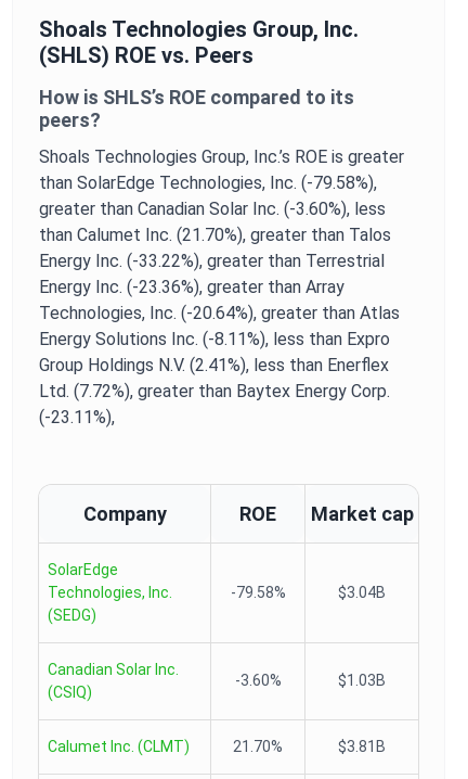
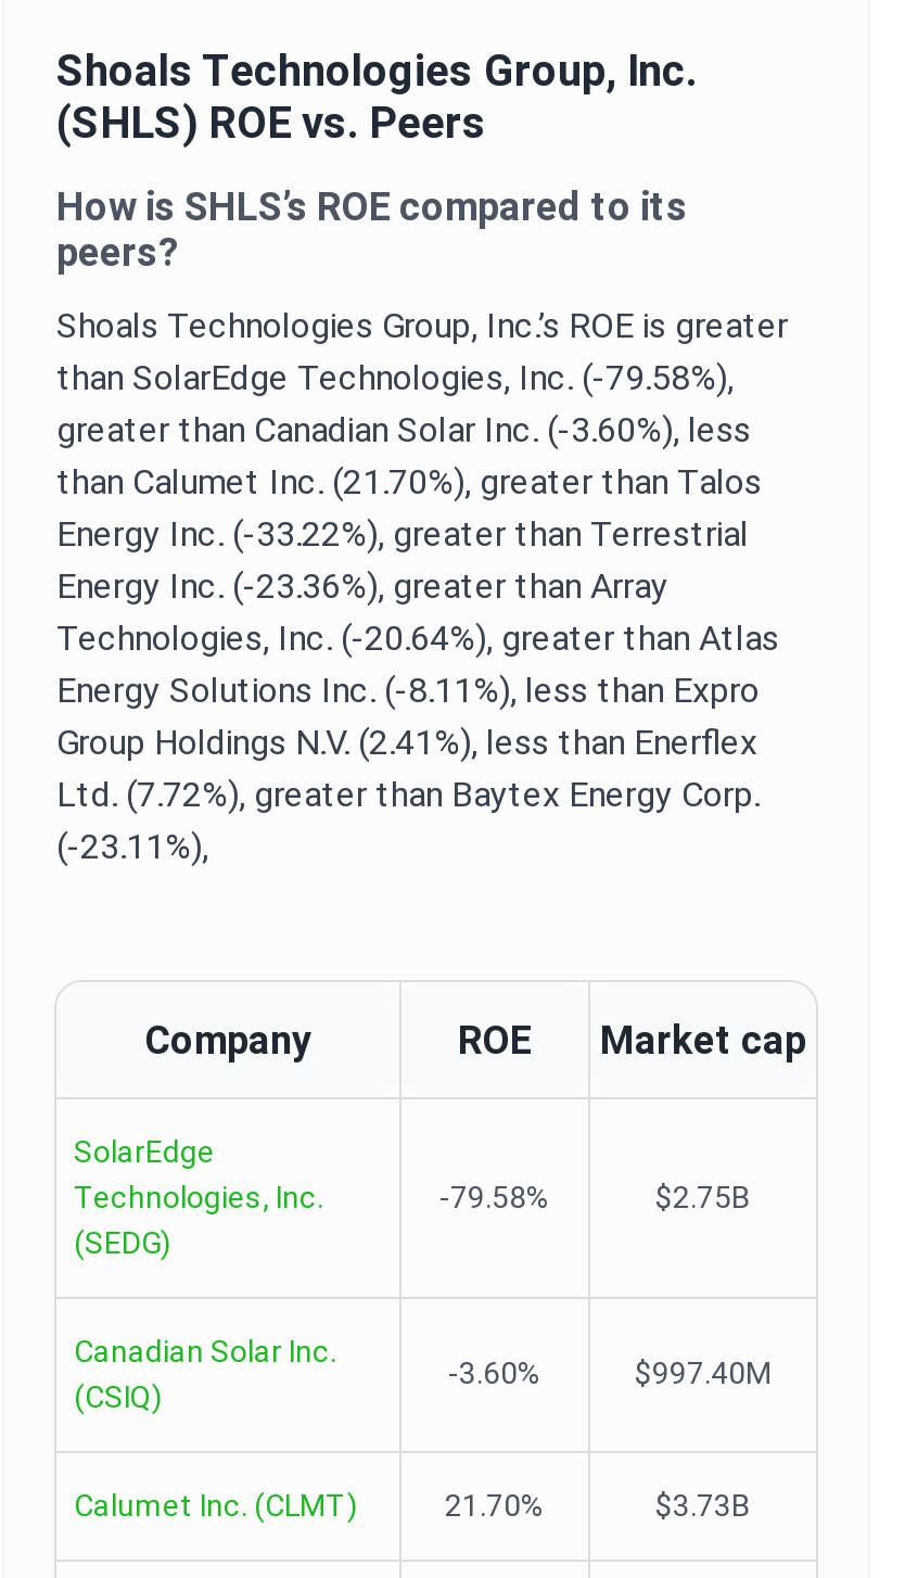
- $3.04B
+ $2.75B

- $1.03B
+ $997.40M

- $3.81B
+ $3.73B
